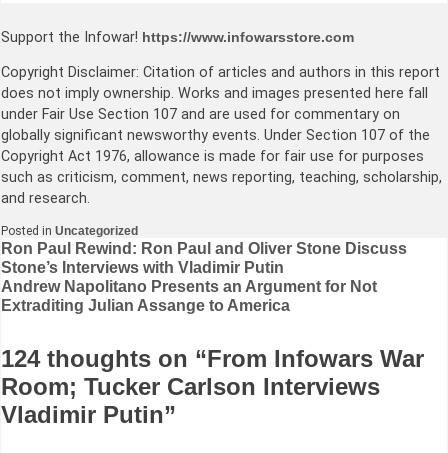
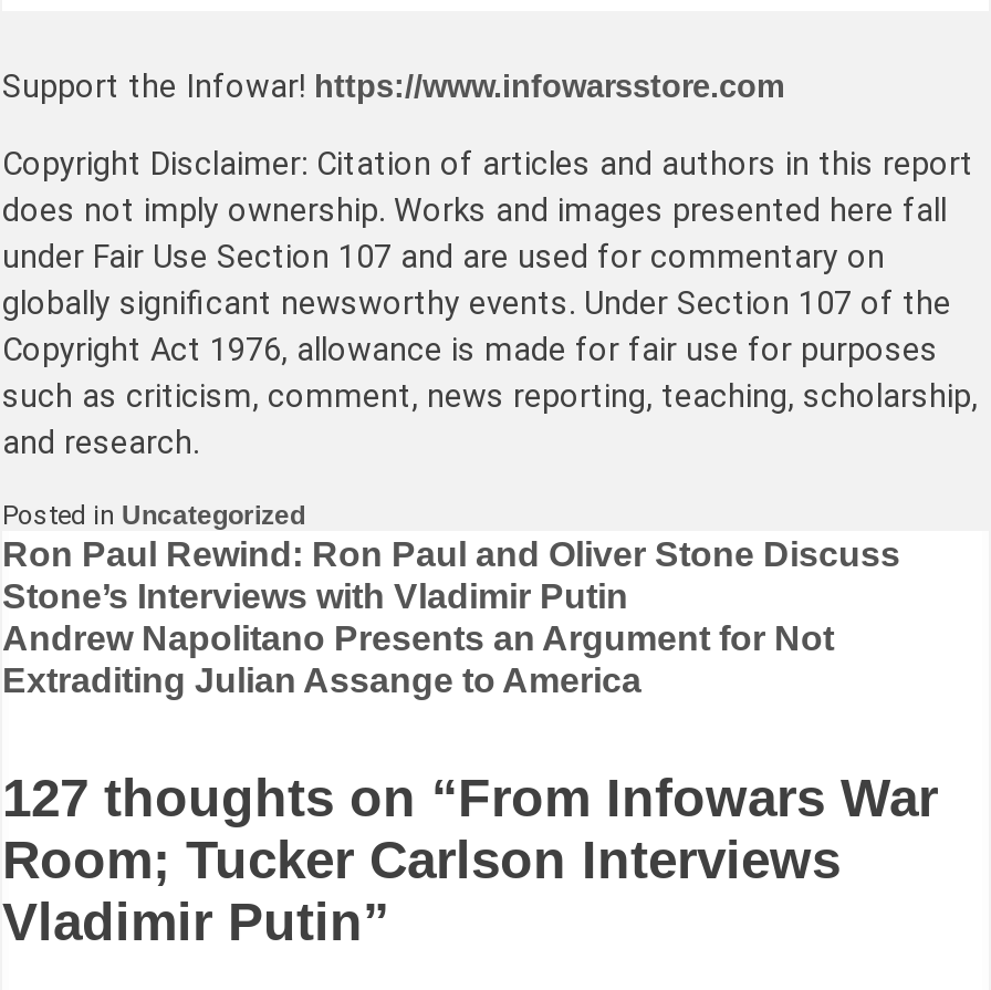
- 124 thoughts on “From Infowars War
+ 127 thoughts on “From Infowars War
